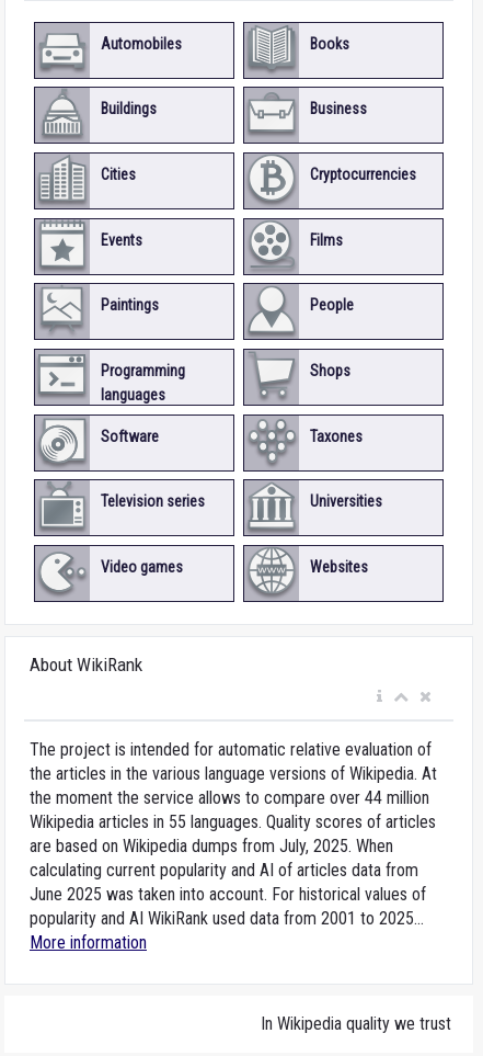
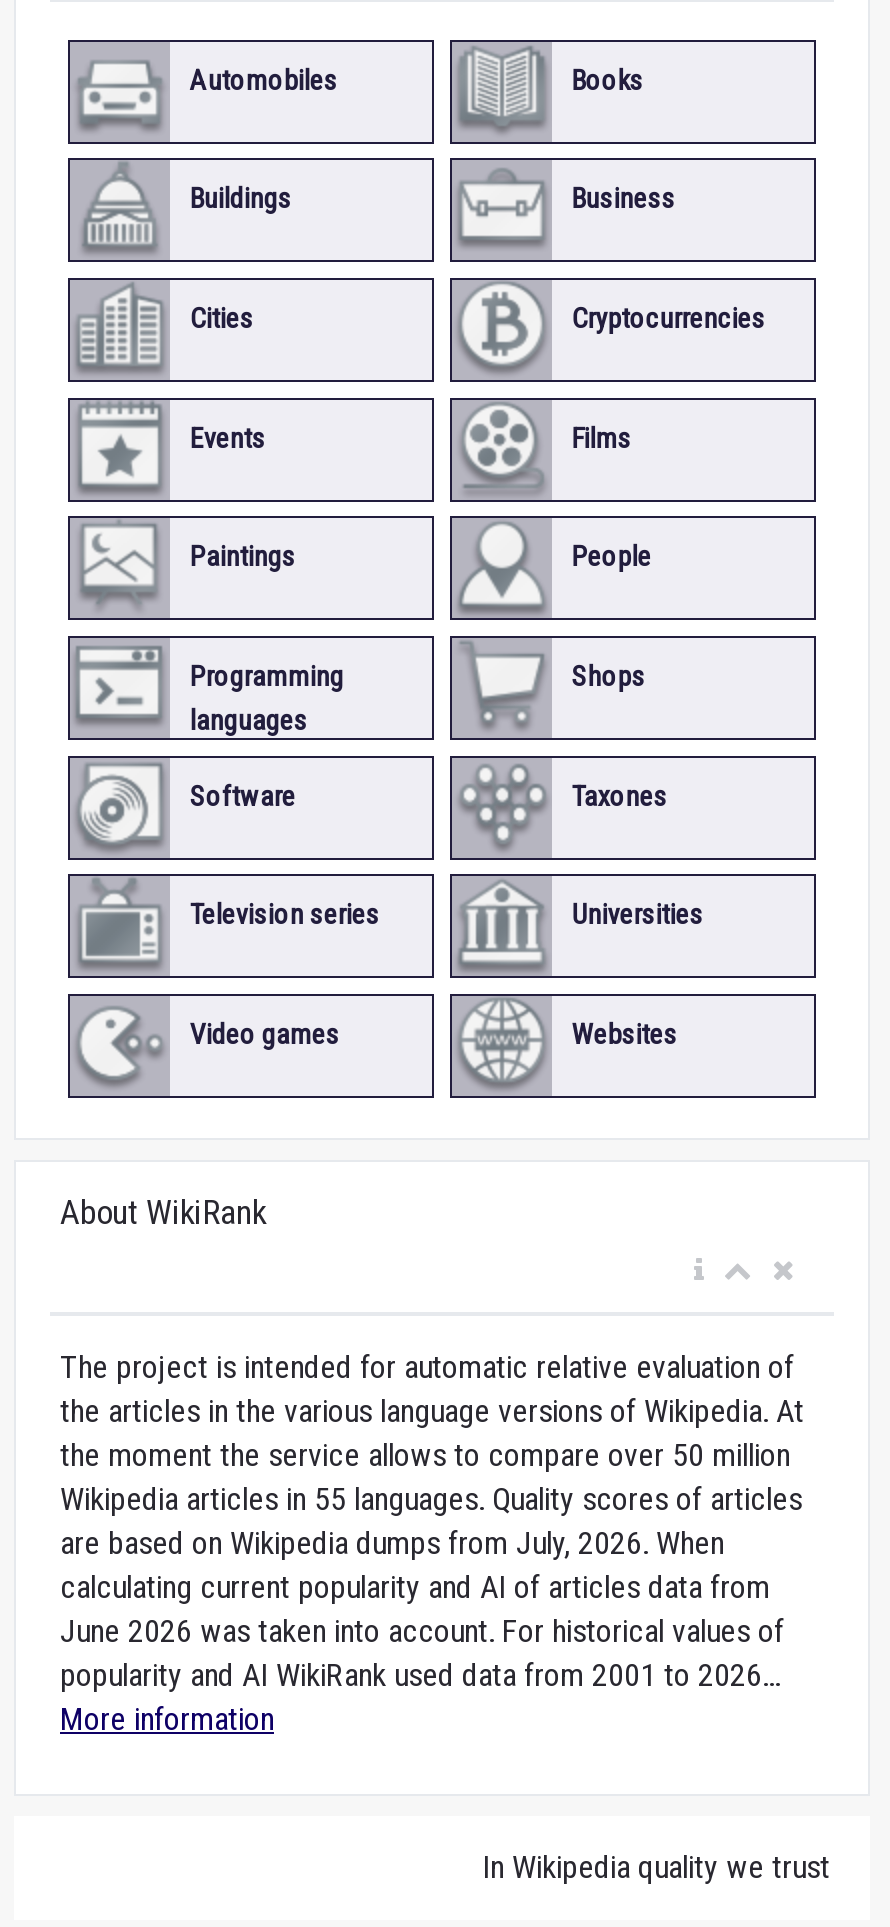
- the moment the service allows to compare over 44 million
+ the moment the service allows to compare over 50 million

- are based on Wikipedia dumps from July, 2025. When
+ are based on Wikipedia dumps from July, 2026. When

- June 2025 was taken into account. For historical values of
+ June 2026 was taken into account. For historical values of

- popularity and AI WikiRank used data from 2001 to 2025...
+ popularity and AI WikiRank used data from 2001 to 2026...
